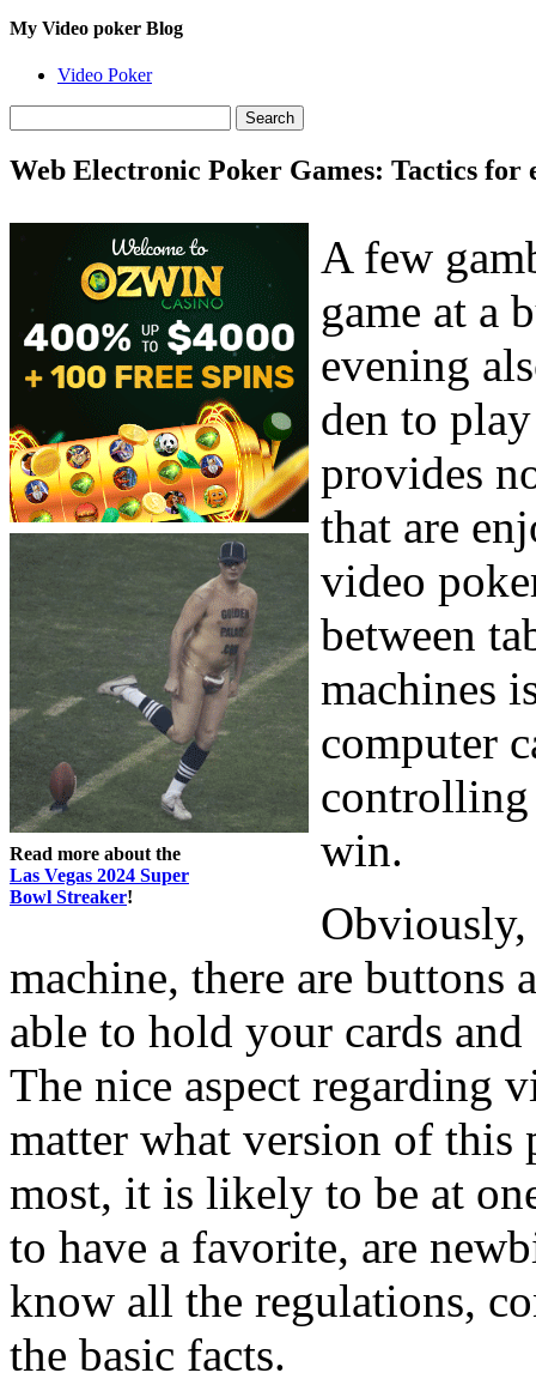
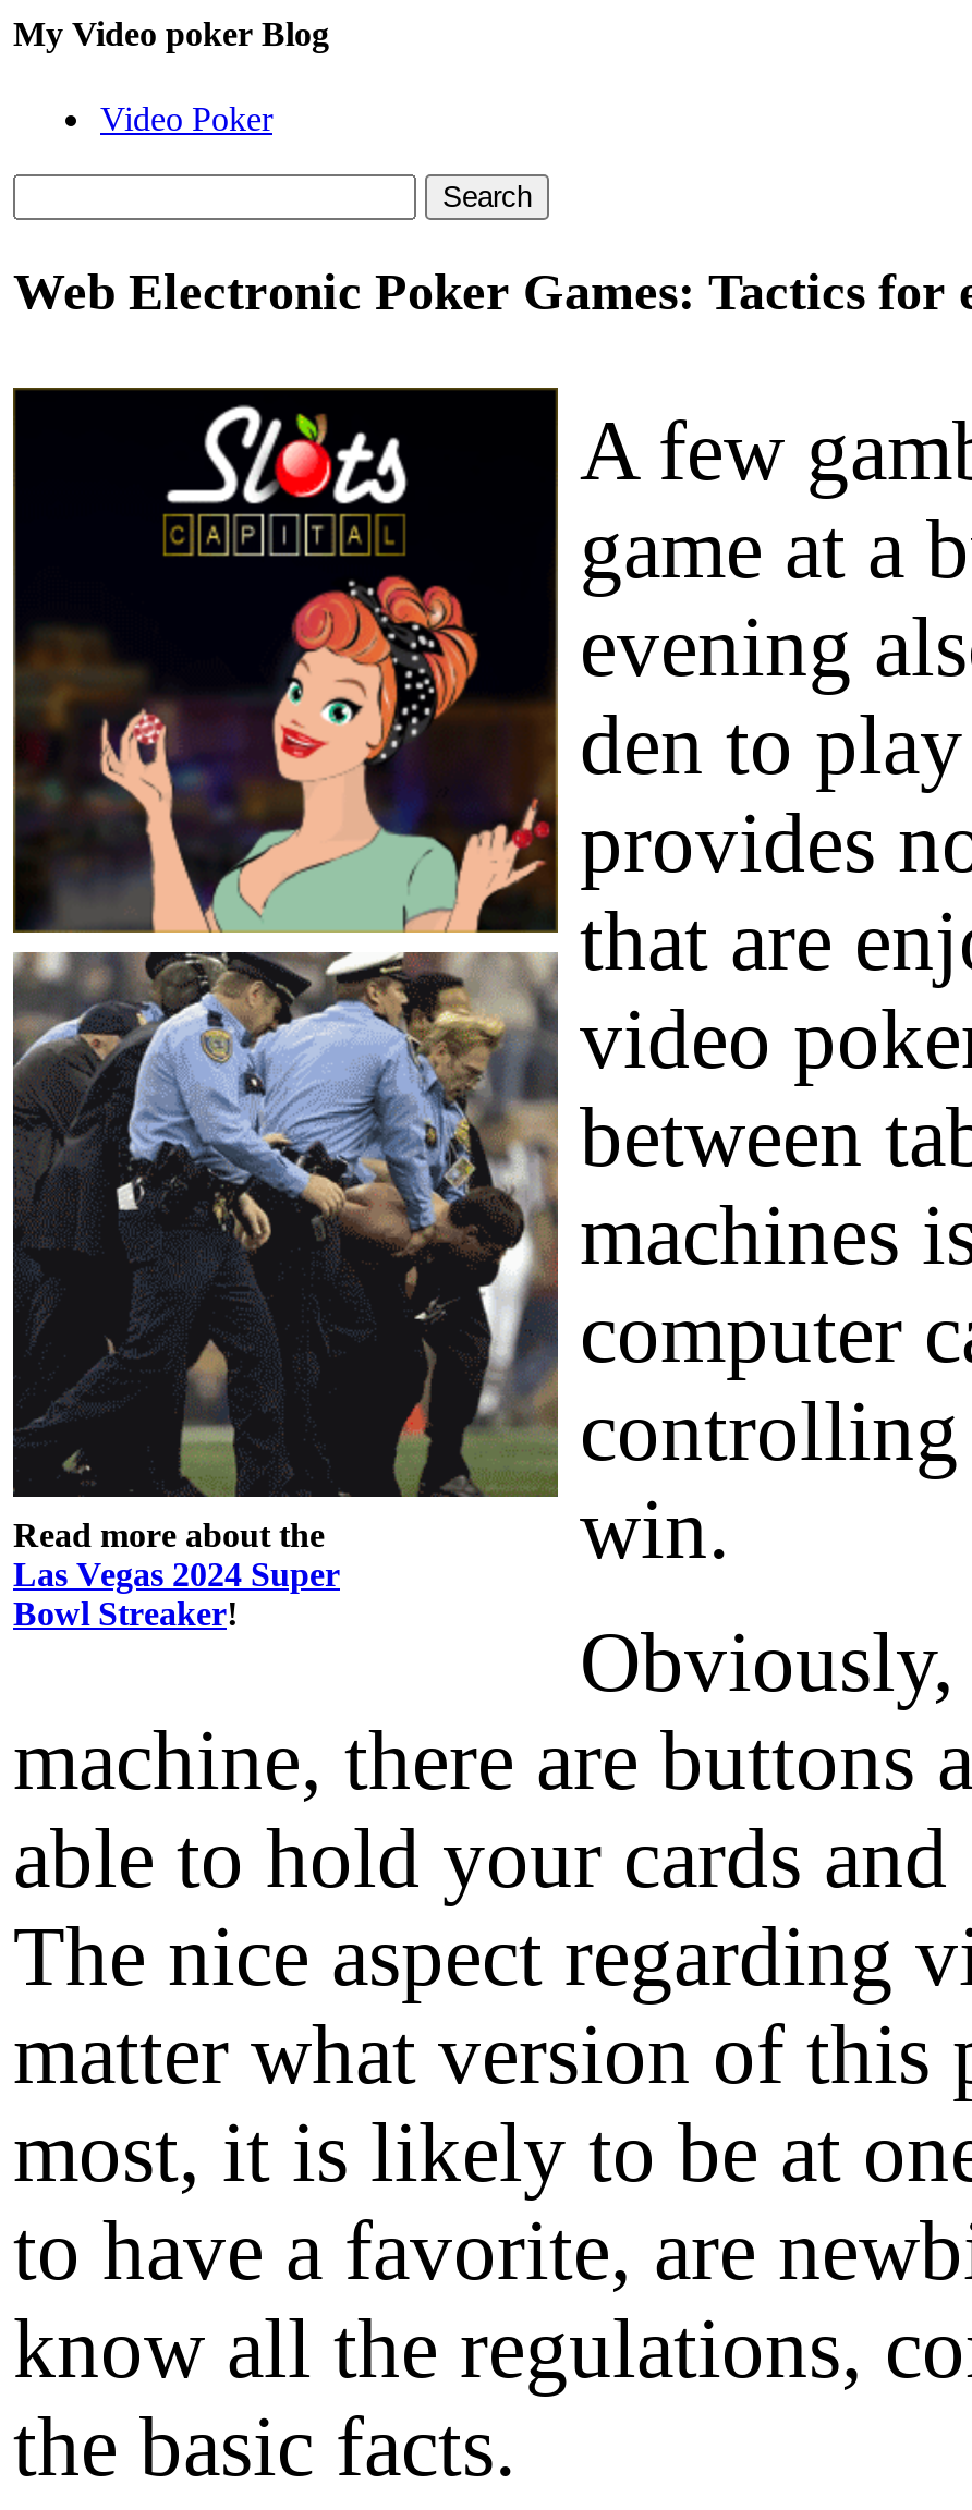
- [image]
+ [image]

- [image]
+ [image]
